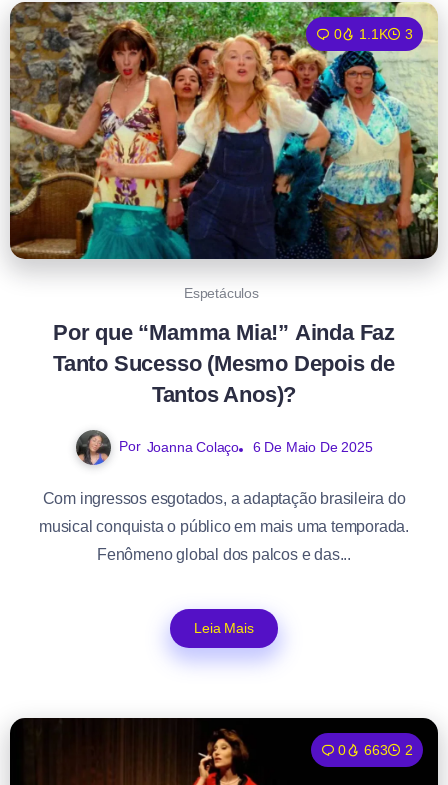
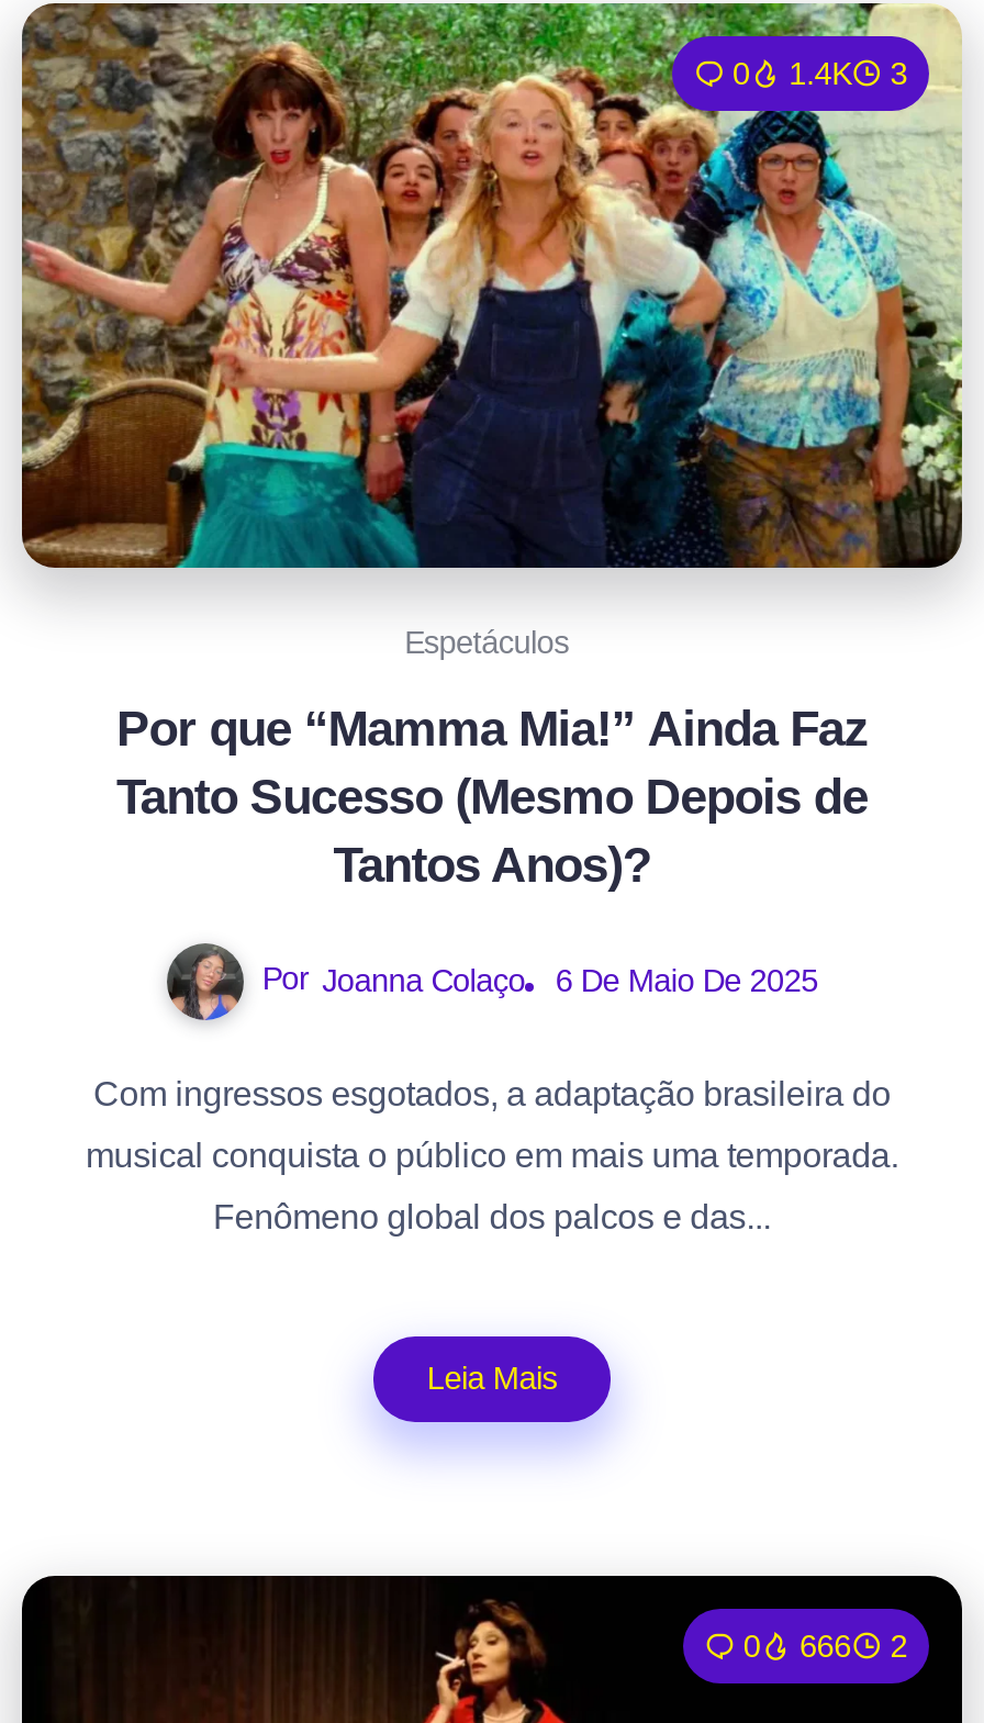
- 0 1.1K 3
+ 0 1.4K 3

- 0 663 2
+ 0 666 2
